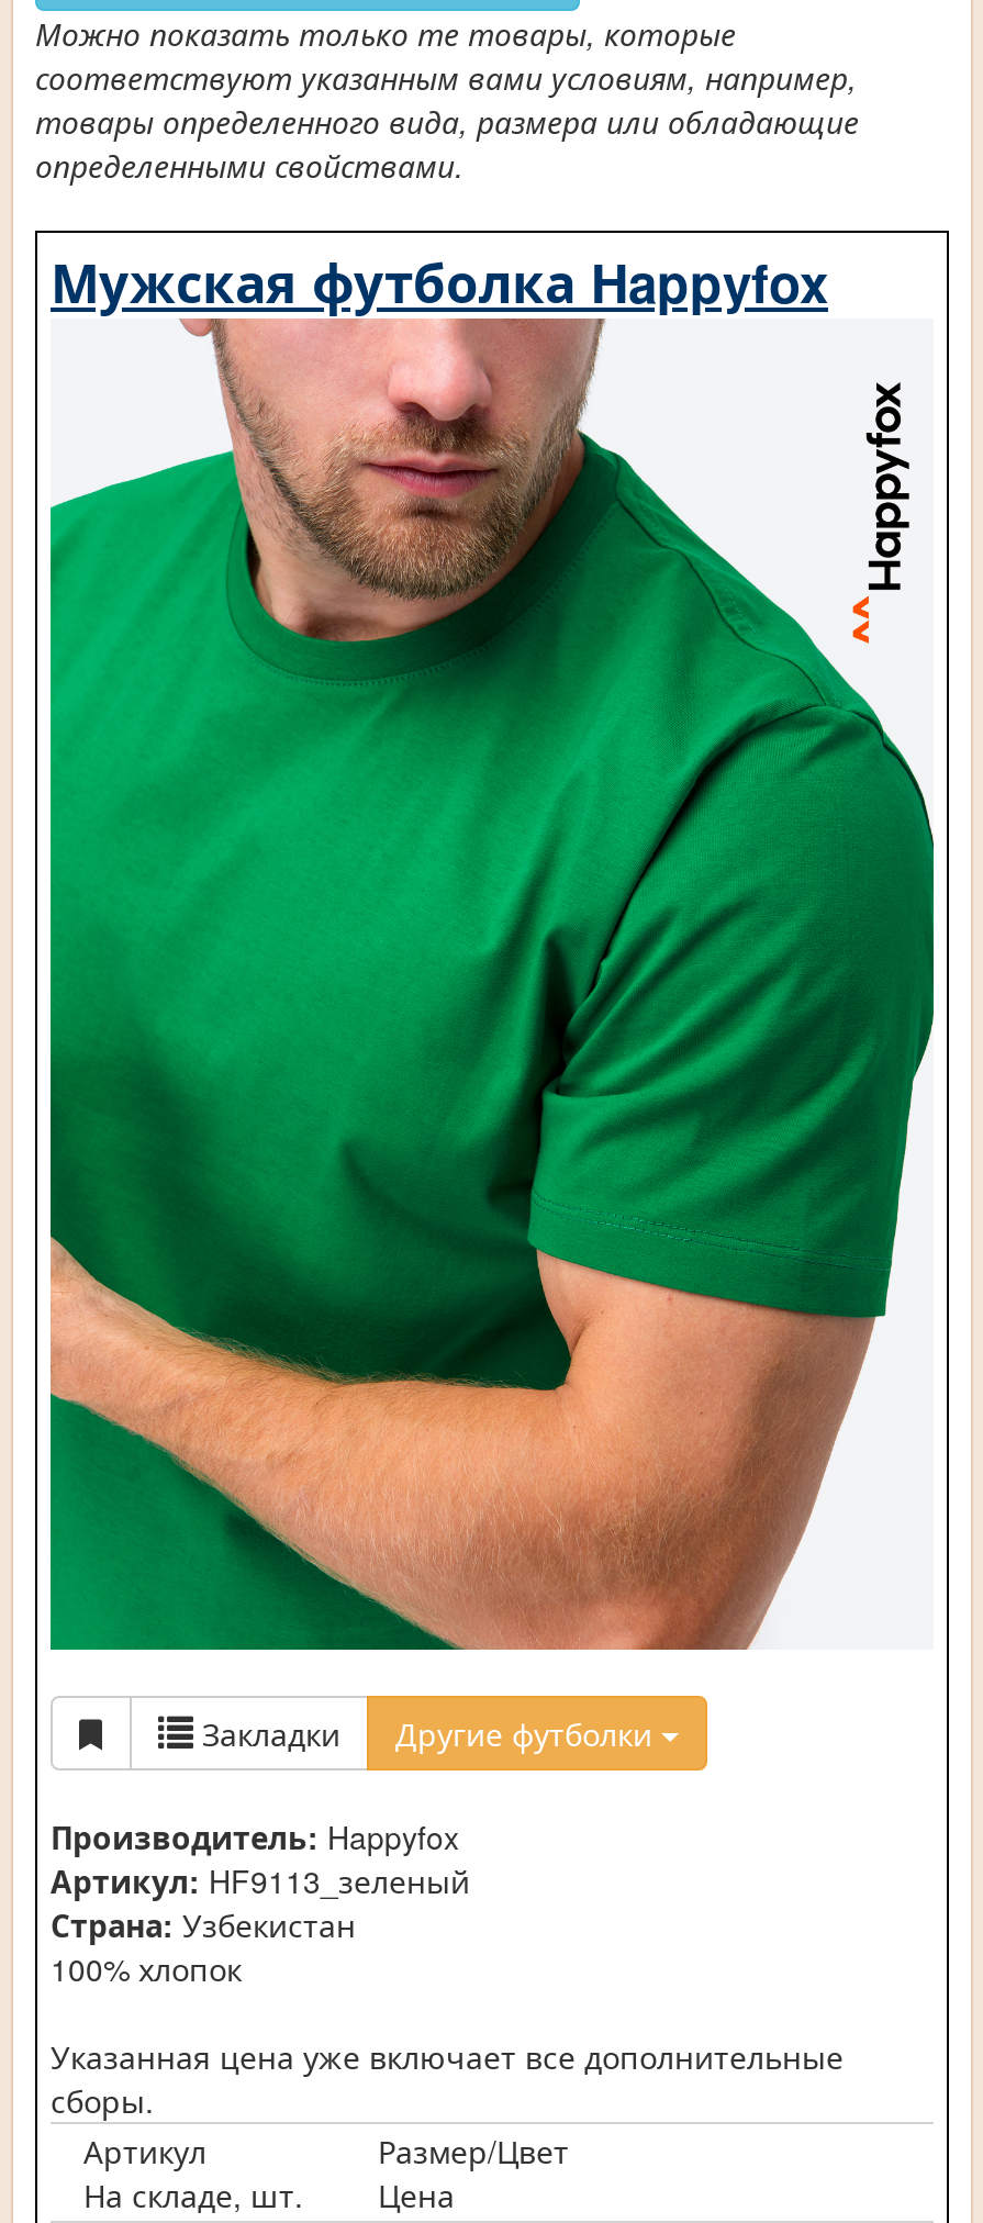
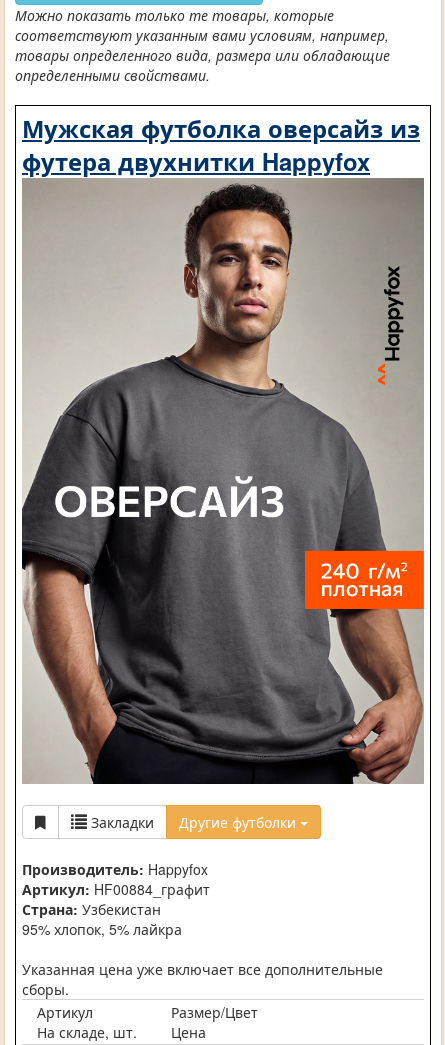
- Мужская футболка Happyfox
+ Мужская футболка оверсайз из
+ футера двухнитки Happyfox

- [image]
+ [image]

- Артикул: HF9113_зеленый
+ Артикул: HF00884_графит

- 100% хлопок
+ 95% хлопок, 5% лайкра
